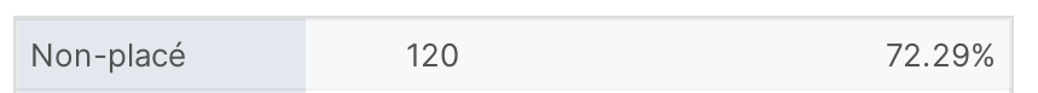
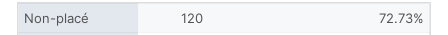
- 72.29%
+ 72.73%
